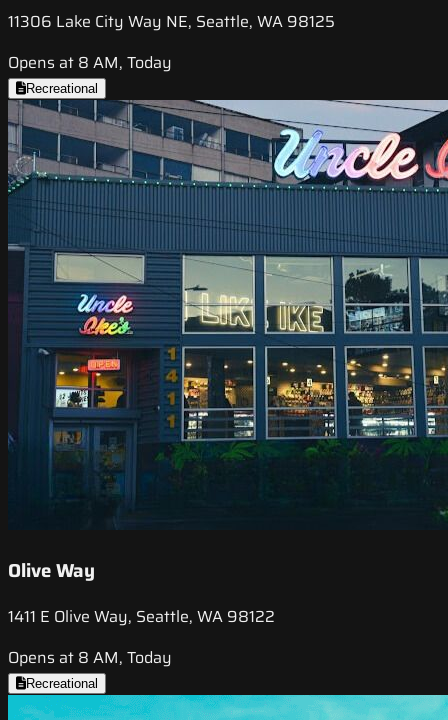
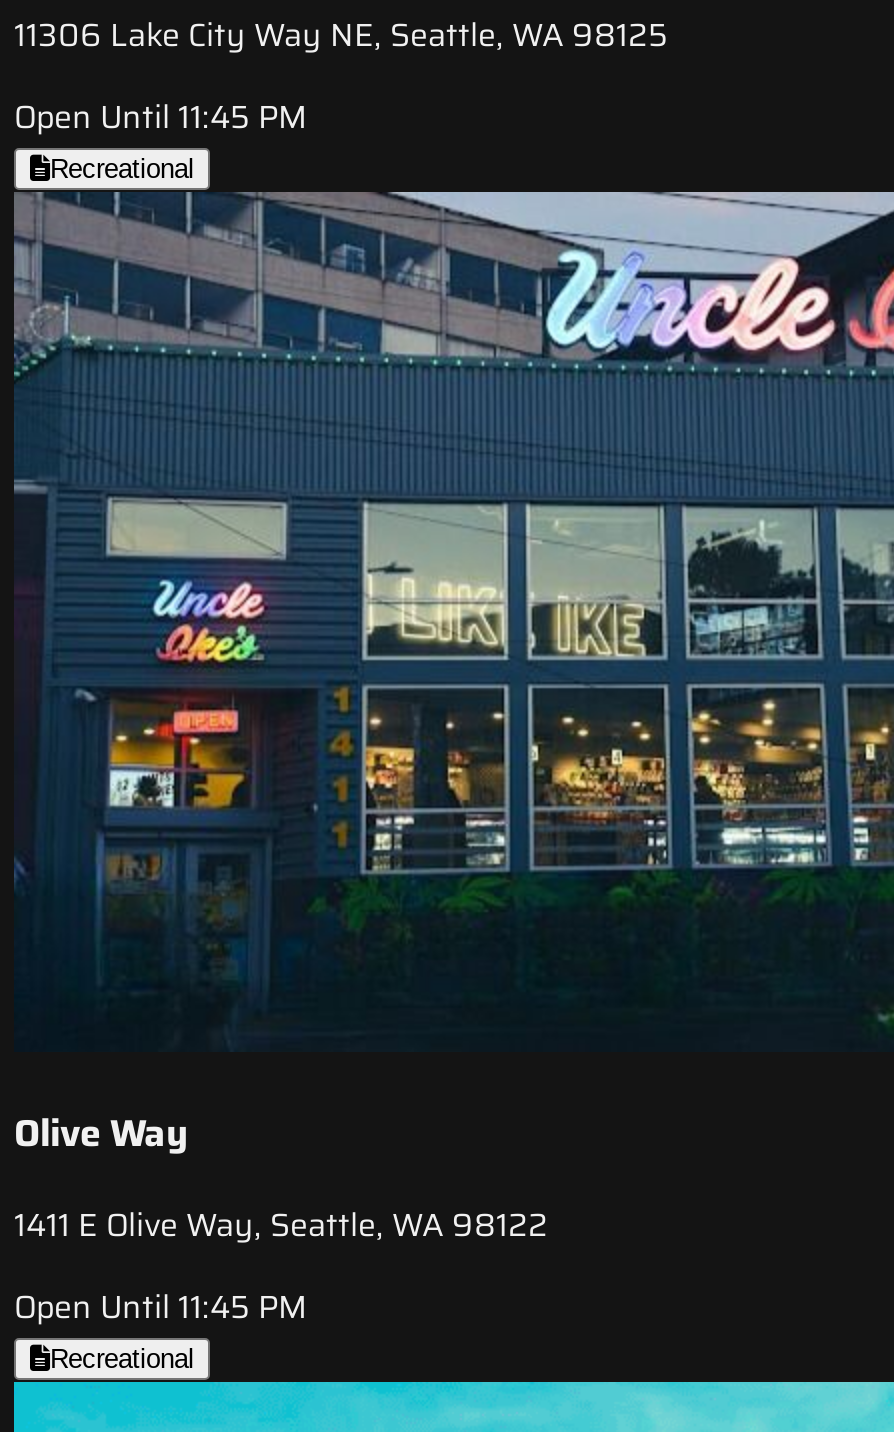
- Opens at 8 AM, Today
+ Open Until 11:45 PM

- Opens at 8 AM, Today
+ Open Until 11:45 PM
